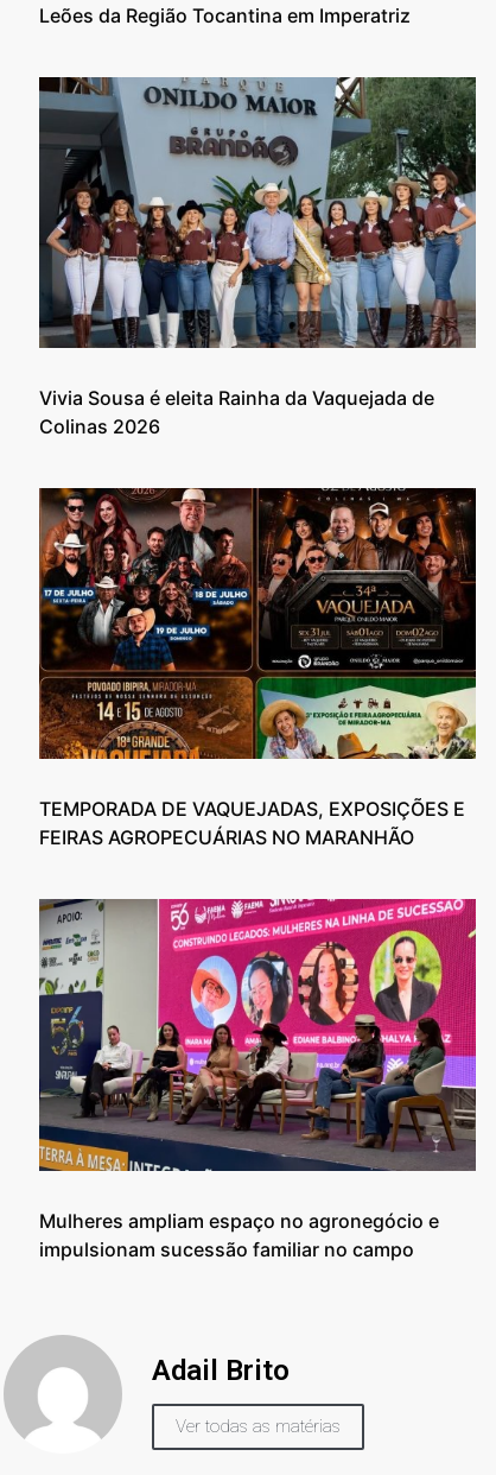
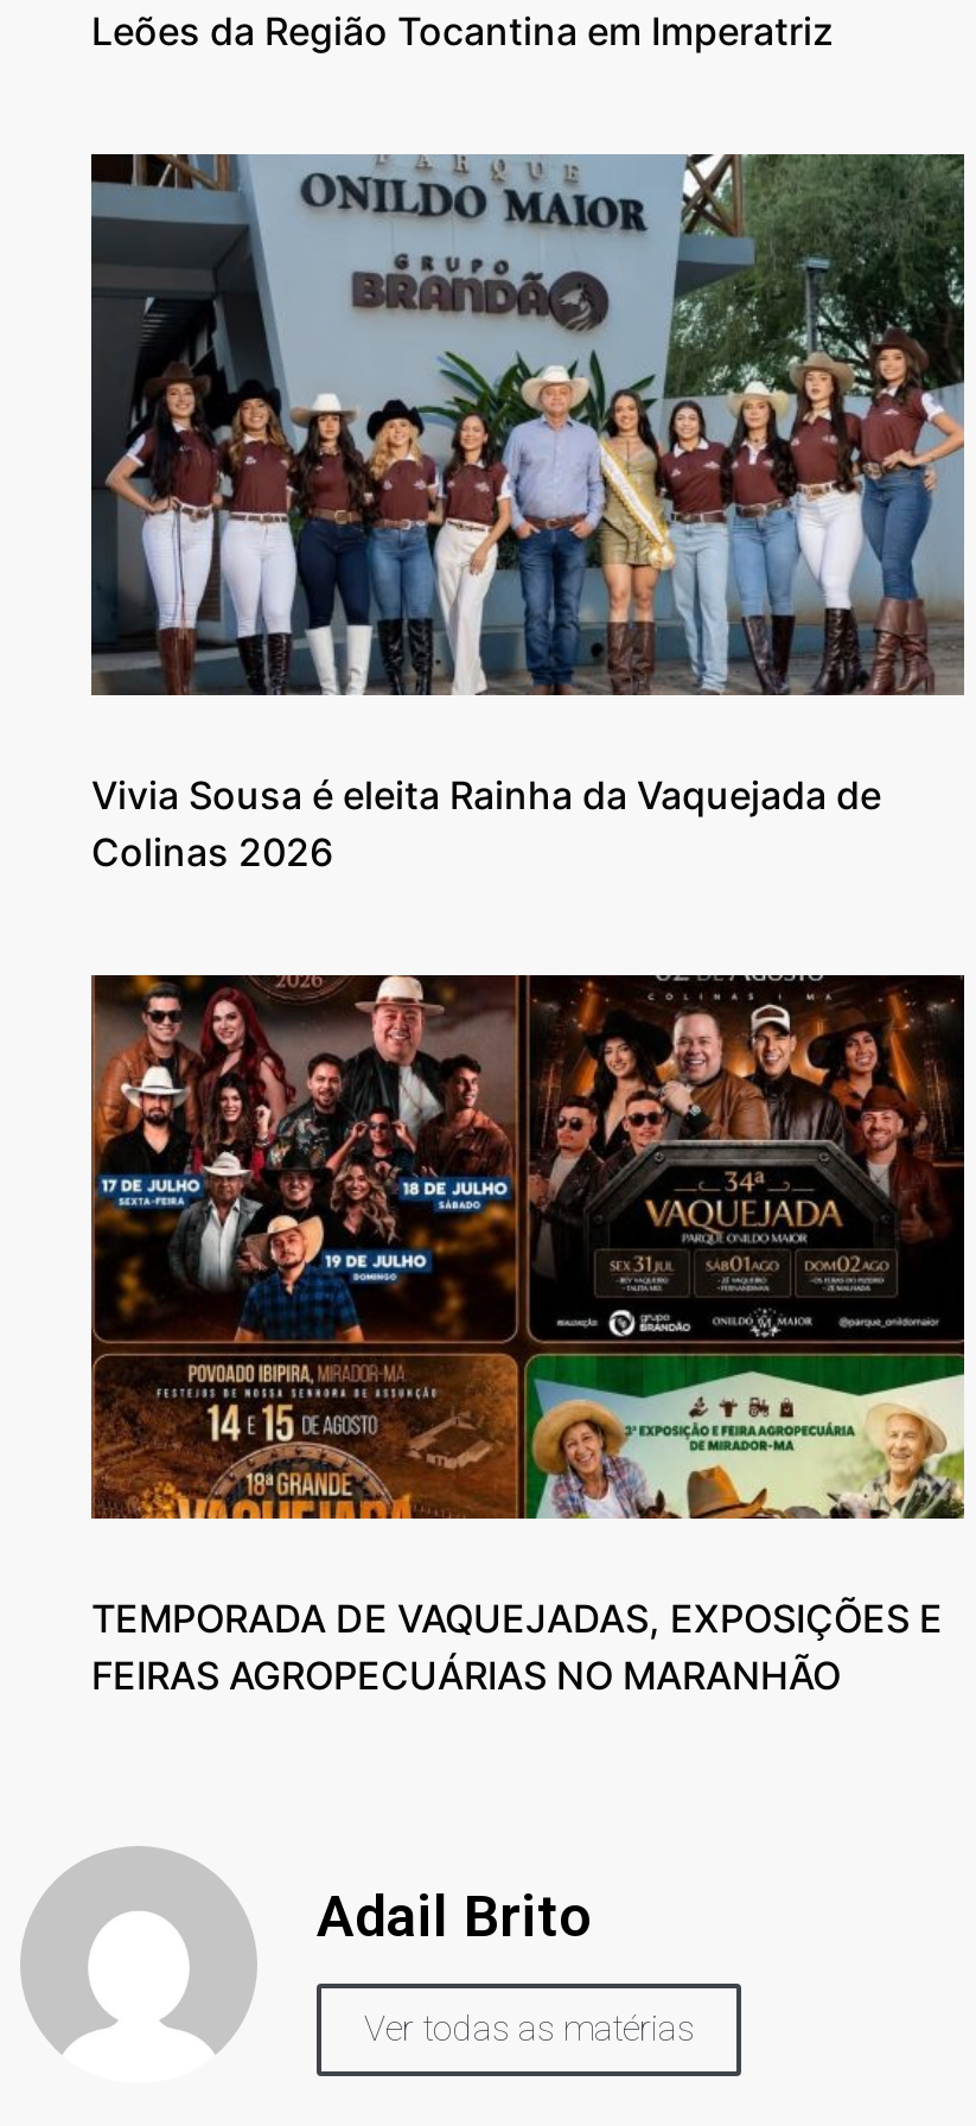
- [image]
- Mulheres ampliam espaço no agronegócio e
- impulsionam sucessão familiar no campo
